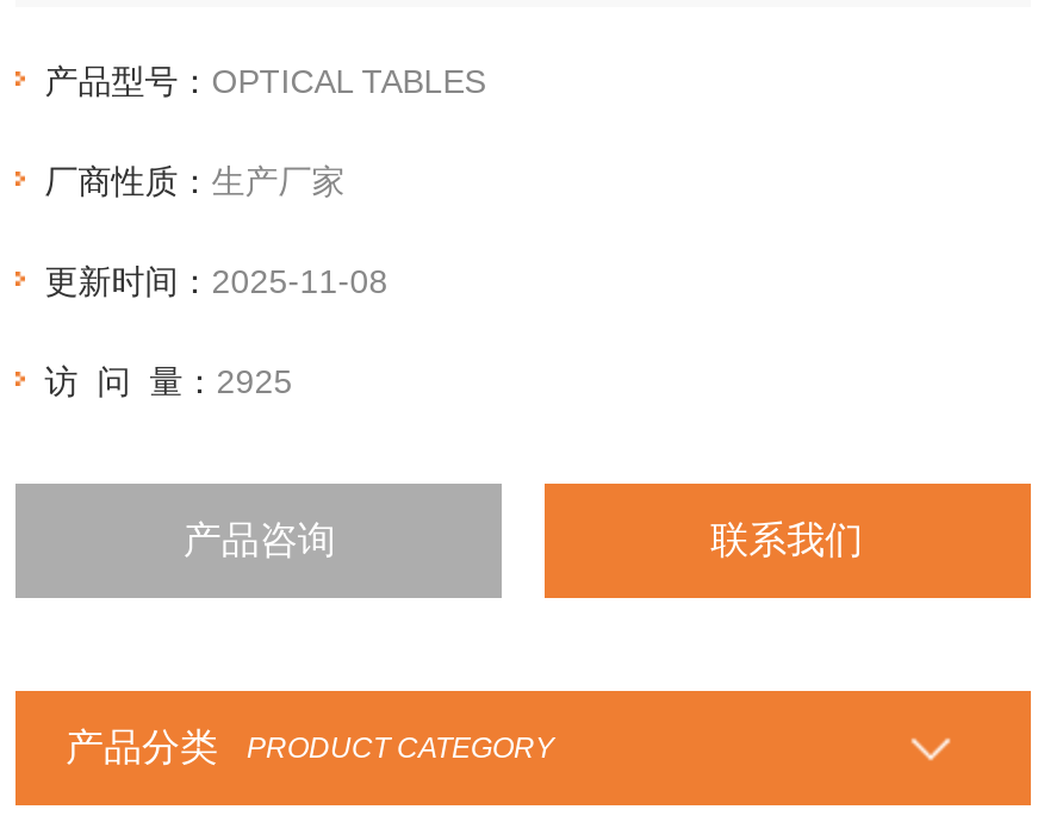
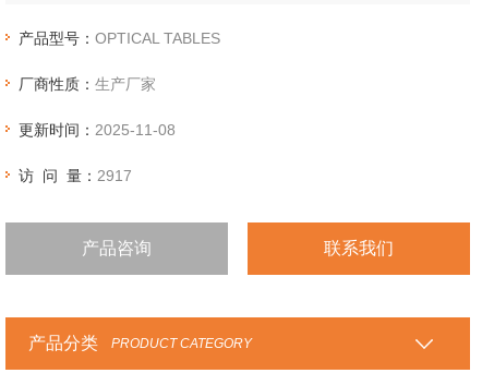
- 访 问 量：2925
+ 访 问 量：2917
